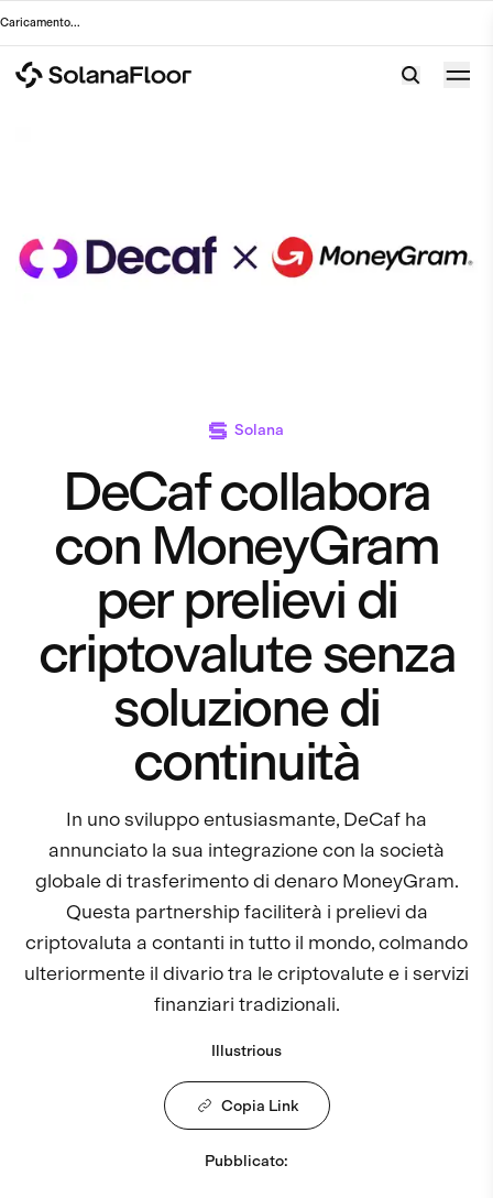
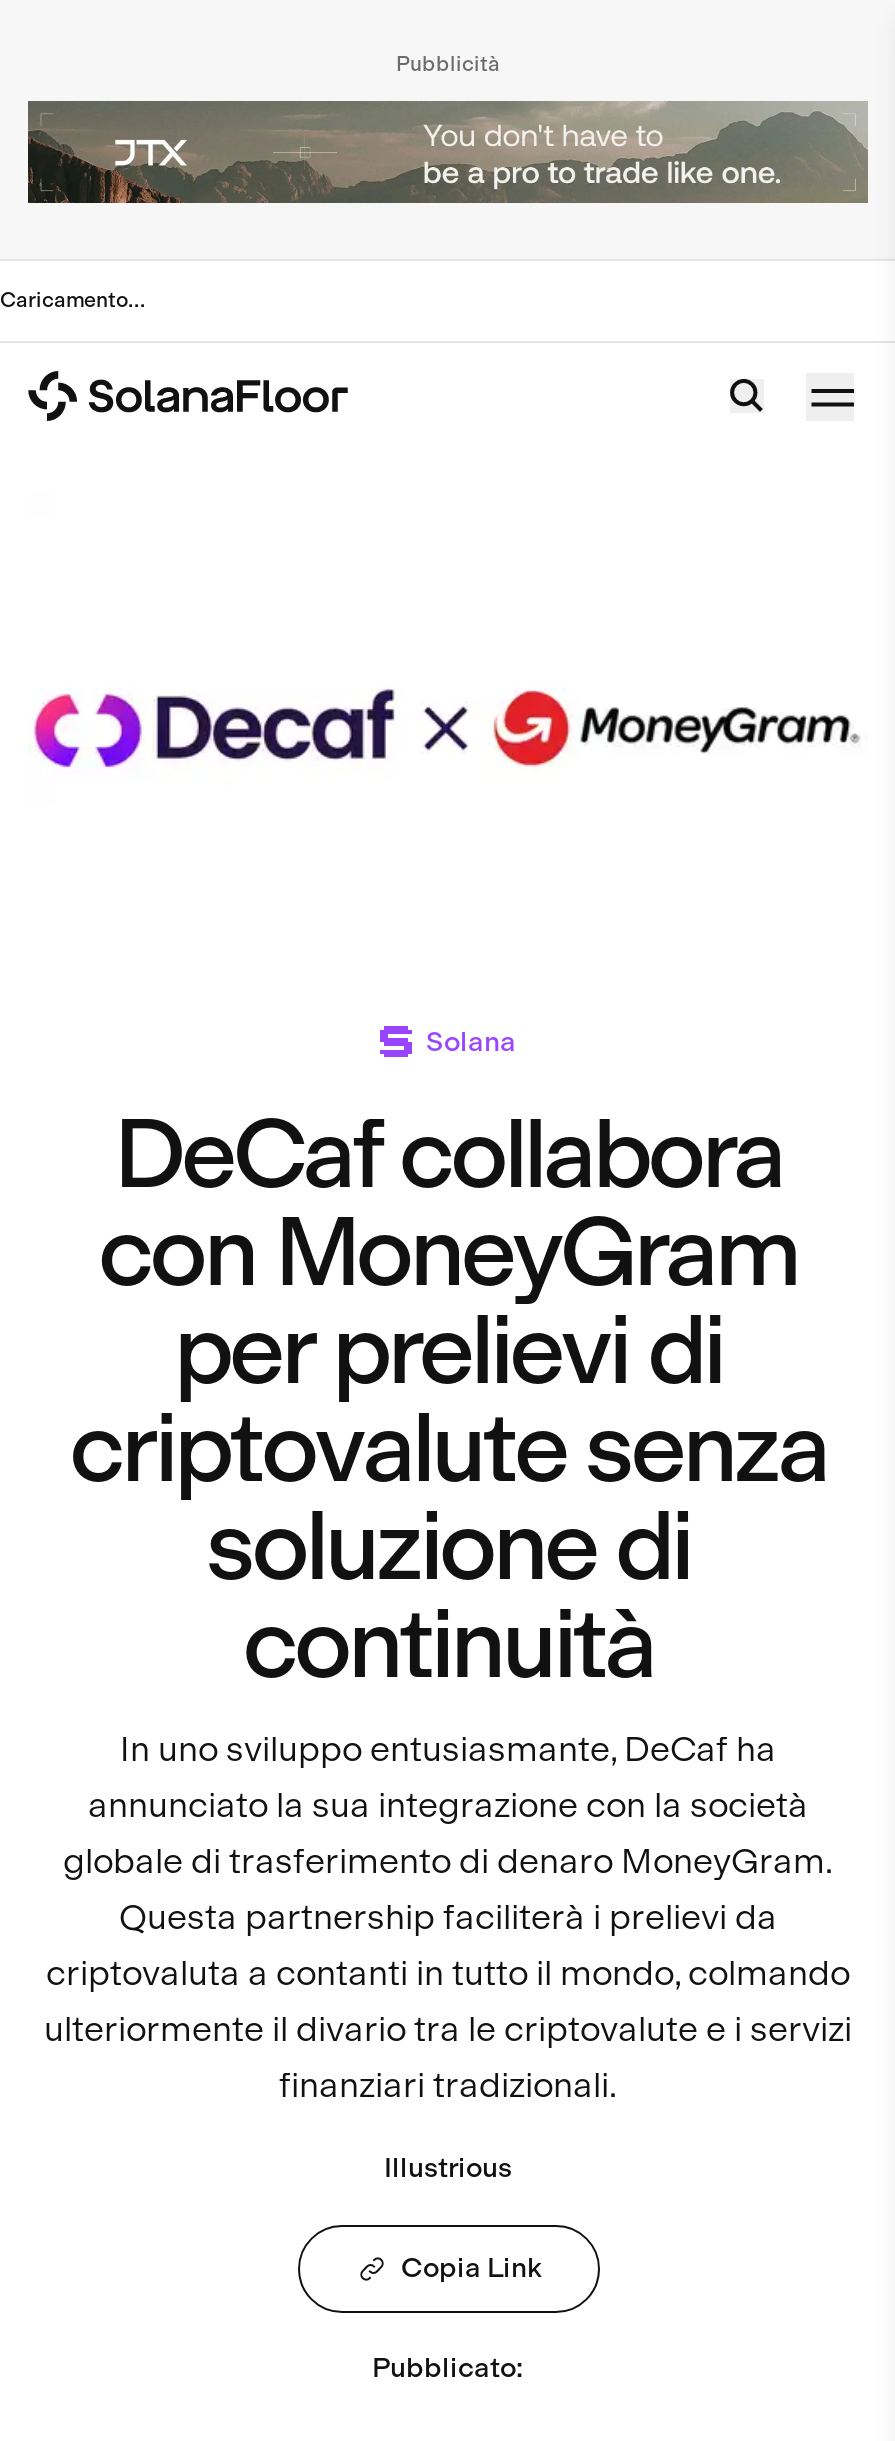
+ [image]

+ Pubblicità
